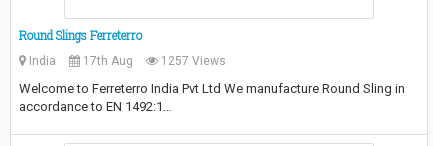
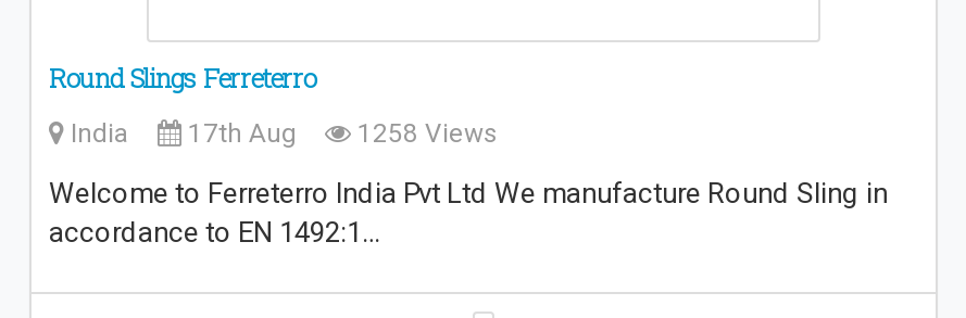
- India 17th Aug 1257 Views
+ India 17th Aug 1258 Views
